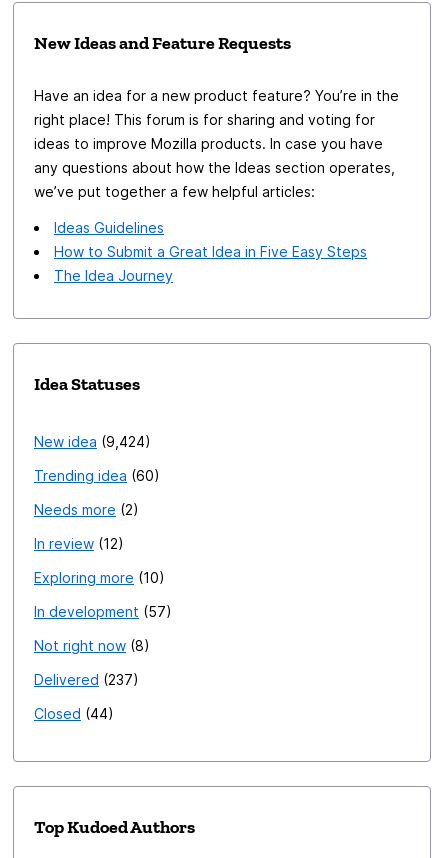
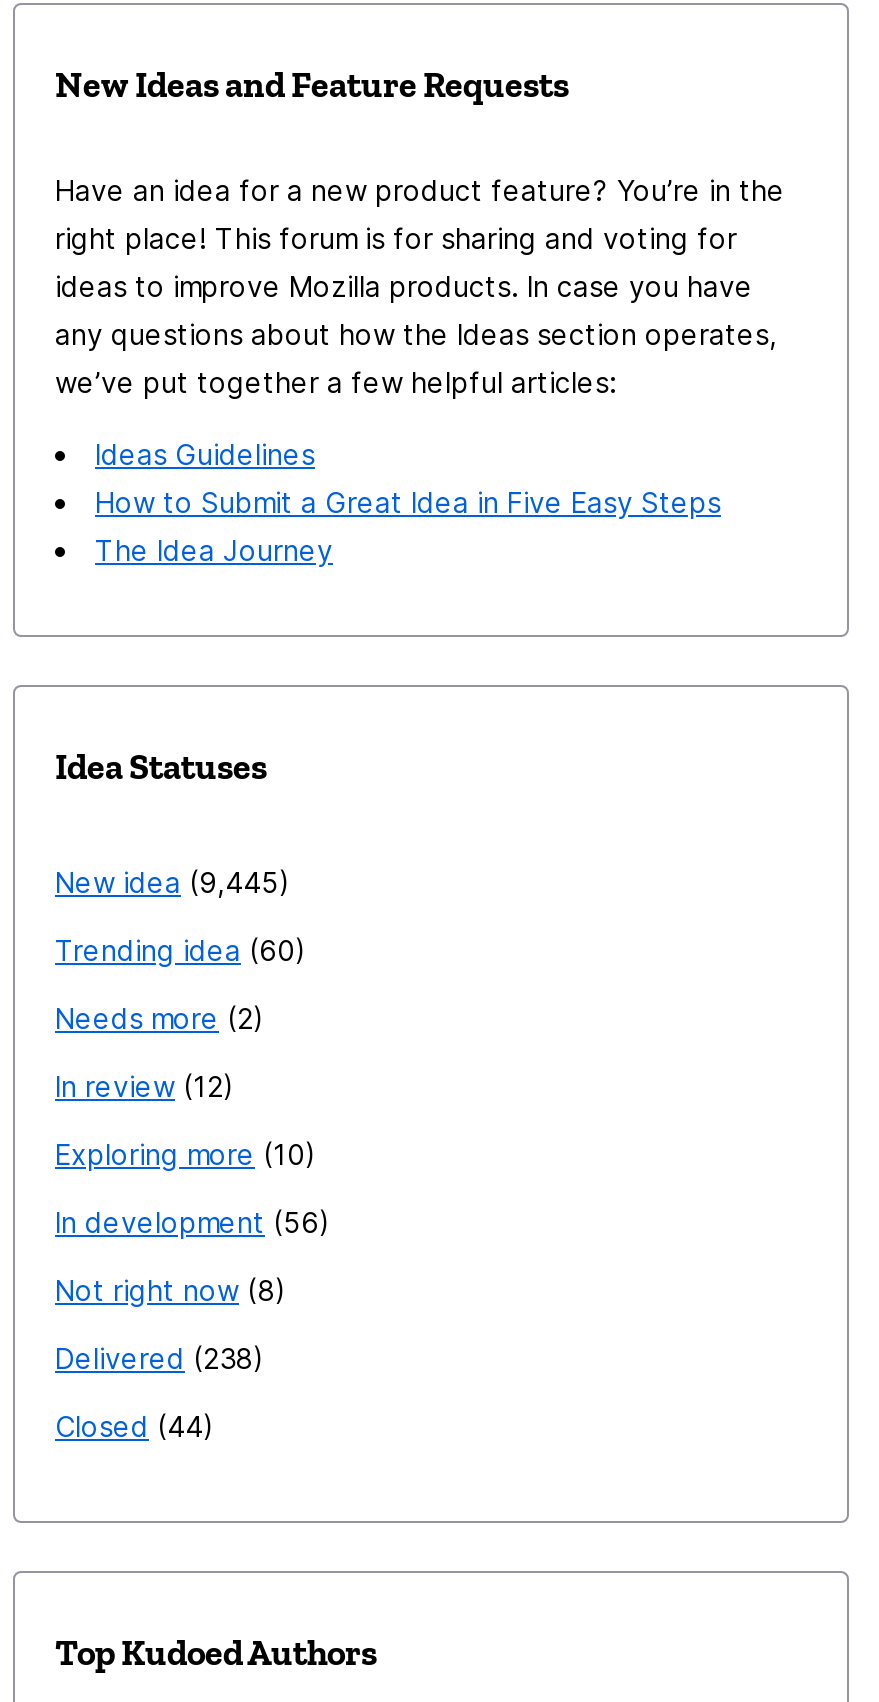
- New idea 9,424
+ New idea 9,445

- In development 57
+ In development 56

- Delivered 237
+ Delivered 238
